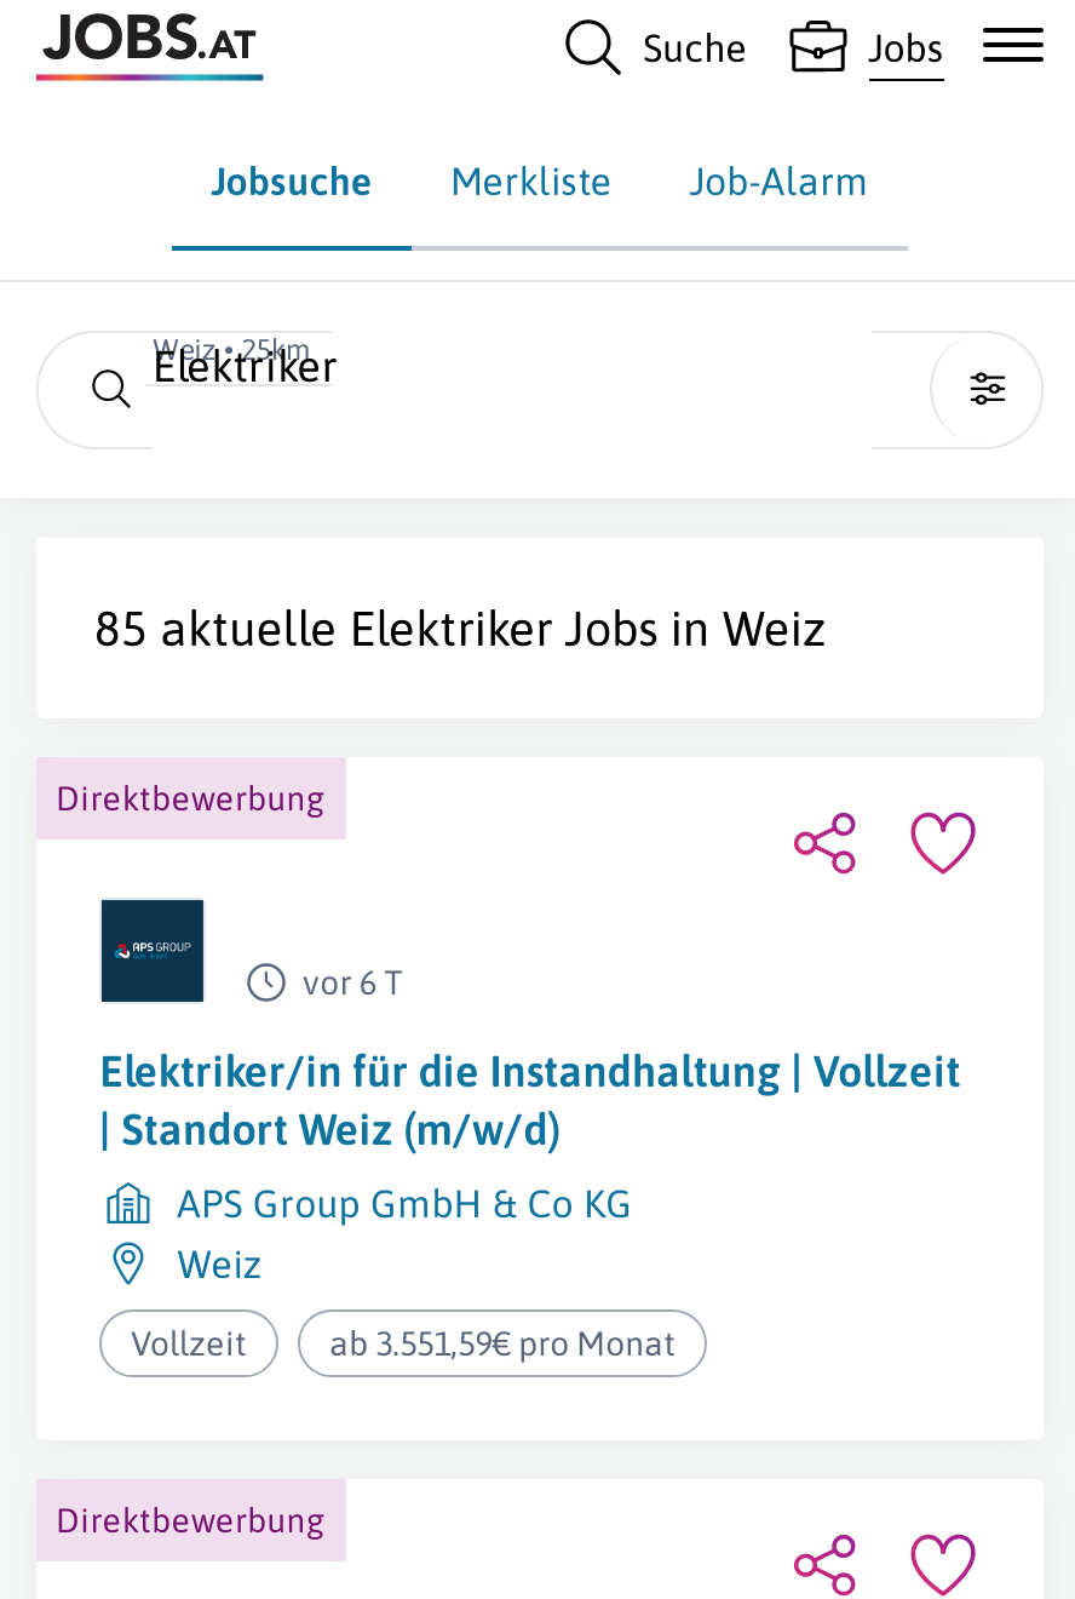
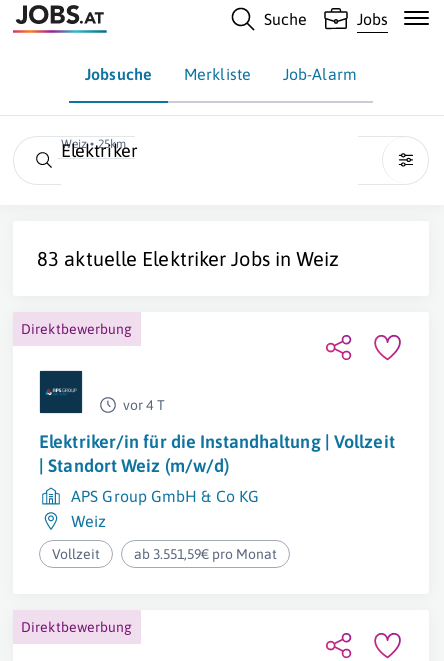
- 85 aktuelle Elektriker Jobs in Weiz
+ 83 aktuelle Elektriker Jobs in Weiz

- vor 6 T
+ vor 4 T
